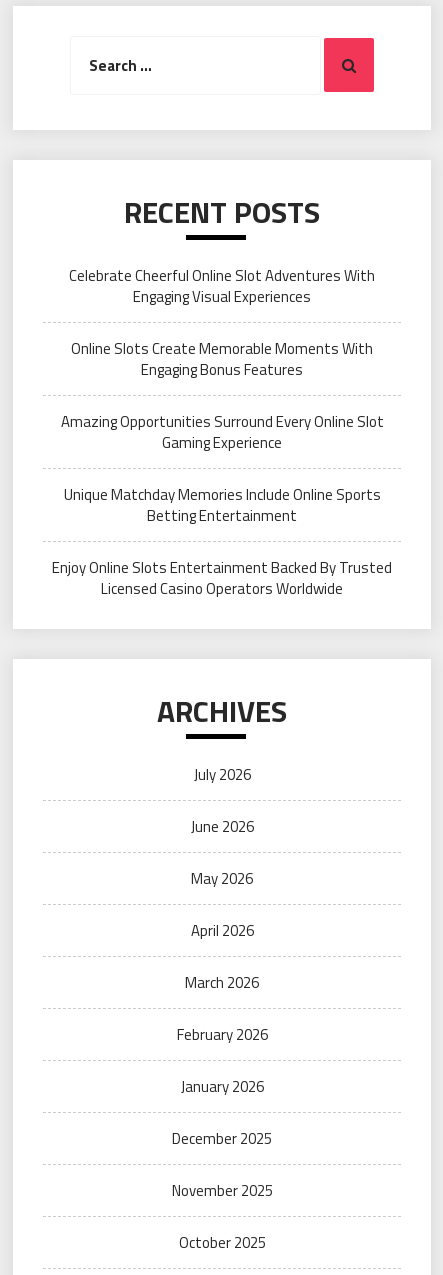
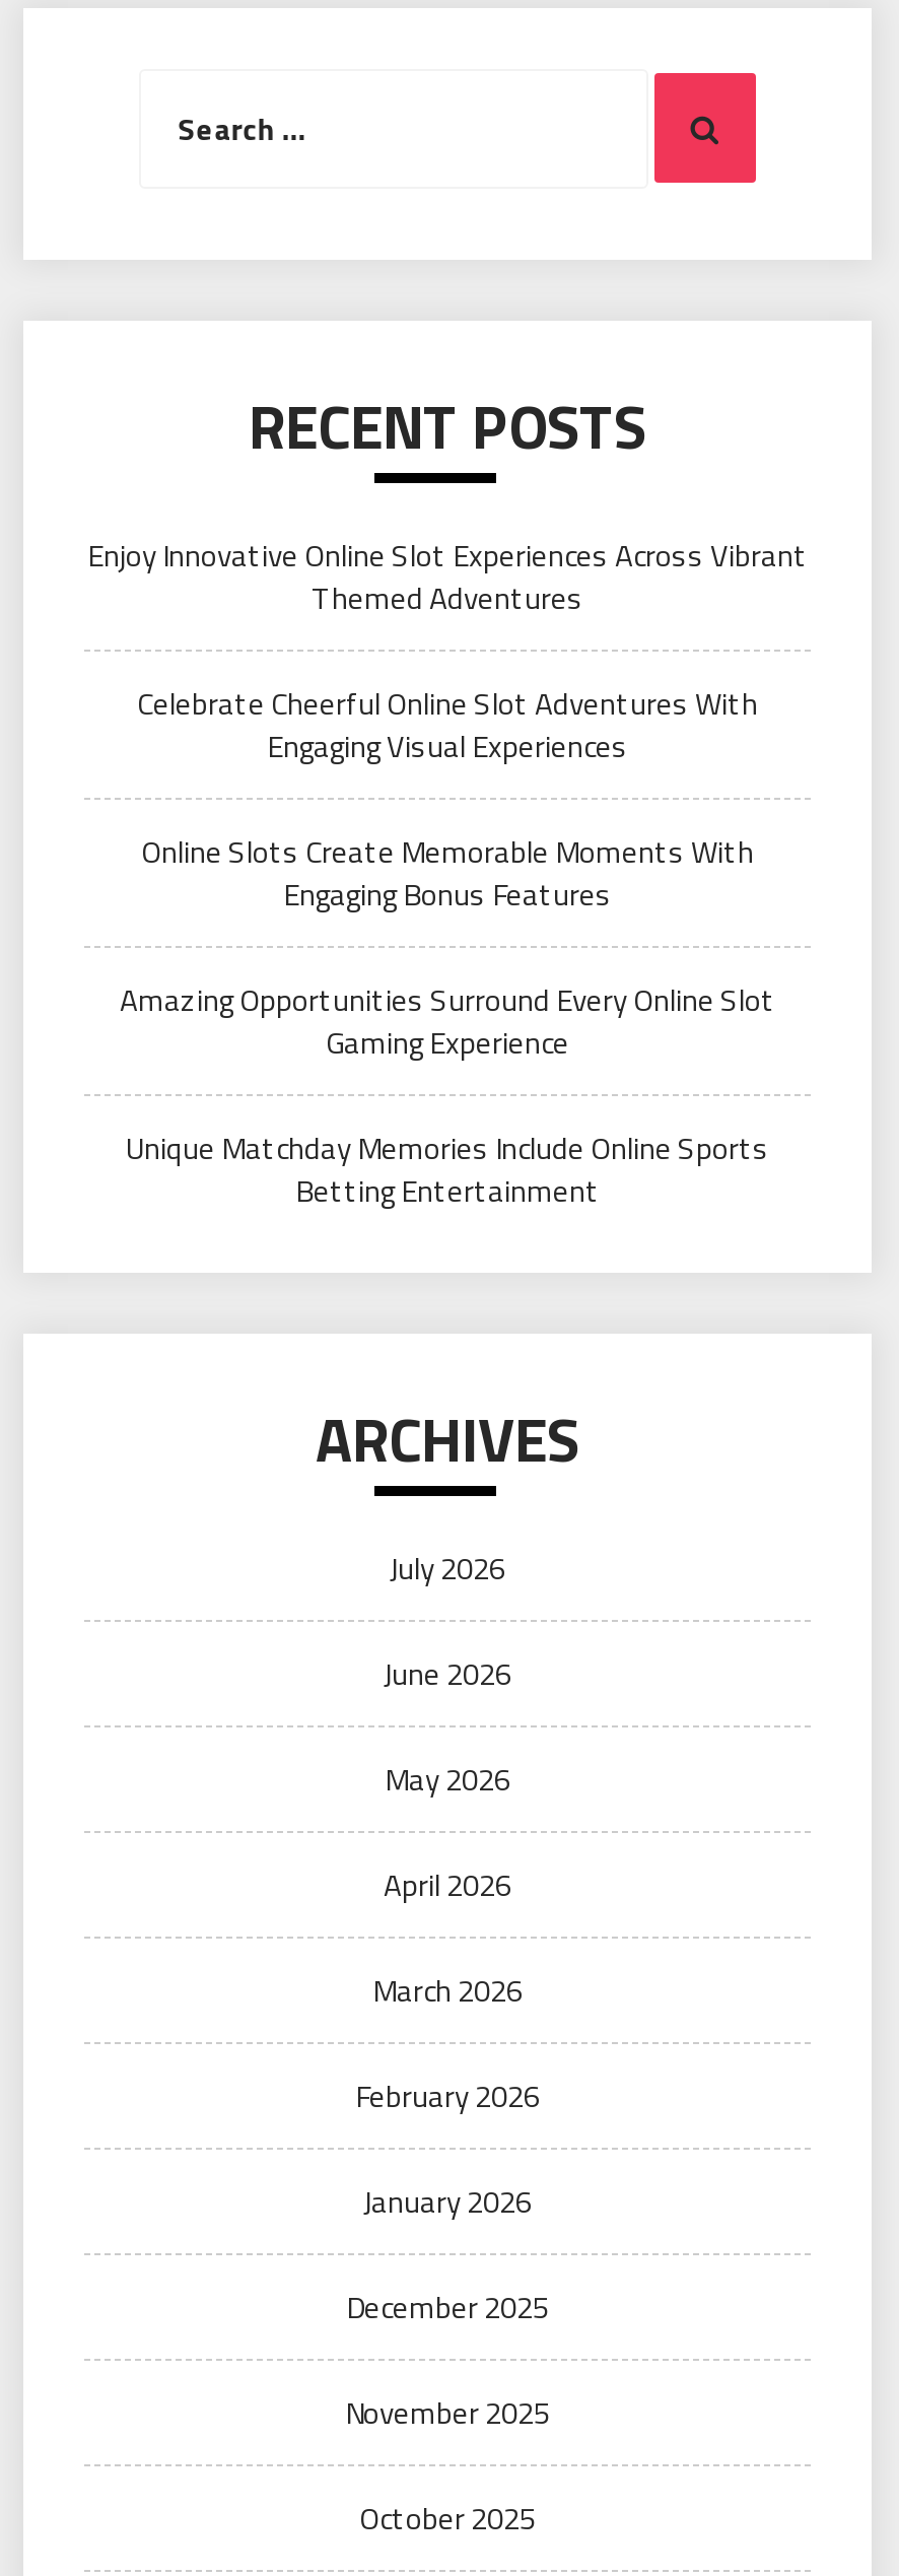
+ Enjoy Innovative Online Slot Experiences Across Vibrant
+ Themed Adventures

moved down: Celebrate Cheerful Online Slot Adventures With | Engaging Visual Experiences | Online Slots Create Memorable Moments With | Engaging Bonus Features | Amazing Opportunities Surround Every Online Slot | Gaming Experience | Unique Matchday Memories Include Online Sports | Betting Entertainment

- Enjoy Online Slots Entertainment Backed By Trusted
- Licensed Casino Operators Worldwide
